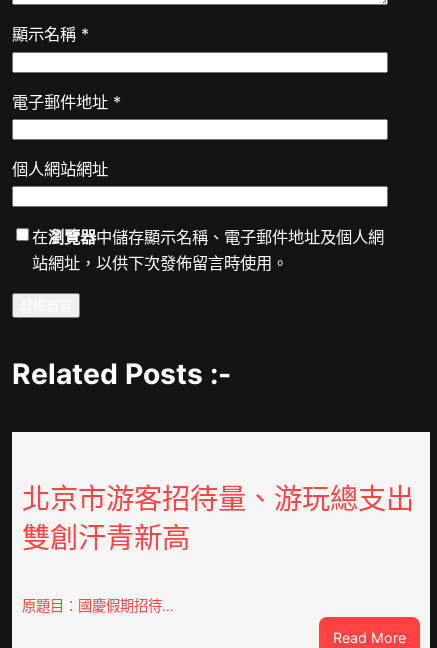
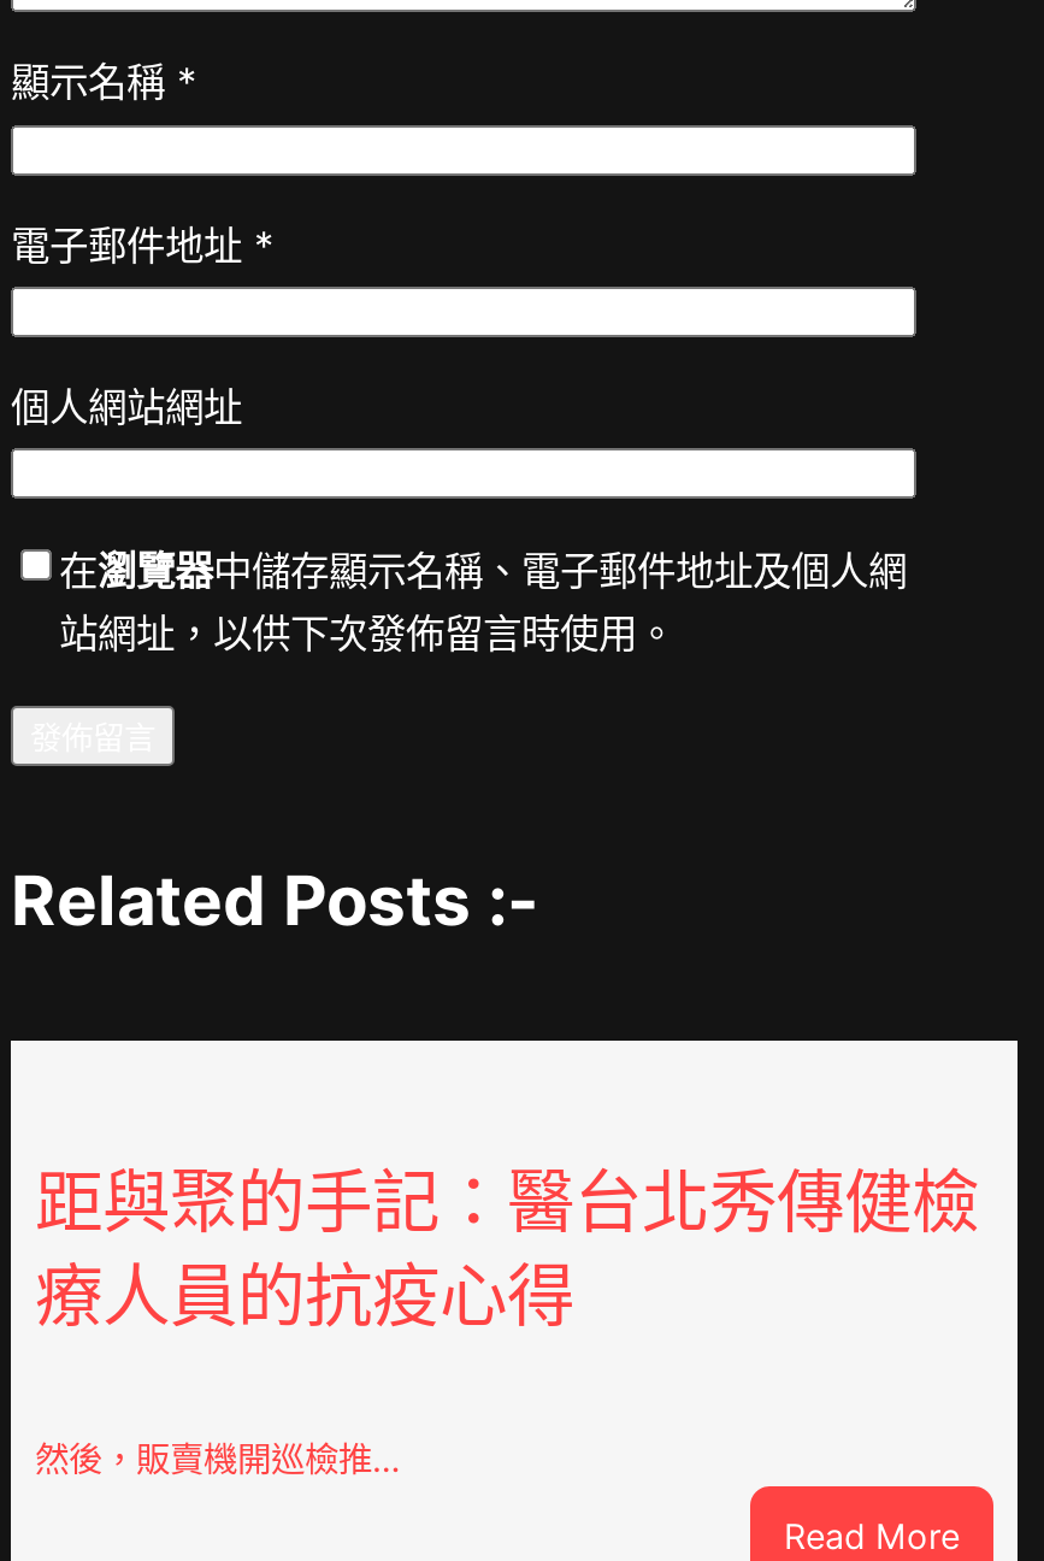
- 北京市游客招待量、游玩總支出
- 雙創汗青新高
+ 距與聚的手記：醫台北秀傳健檢
+ 療人員的抗疫心得

- 原題目：國慶假期招待…
+ 然後，販賣機開巡檢推…
